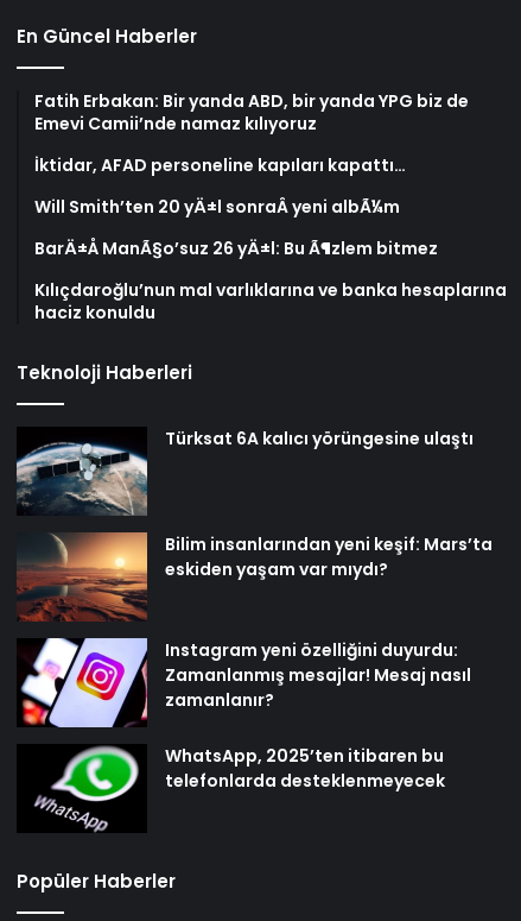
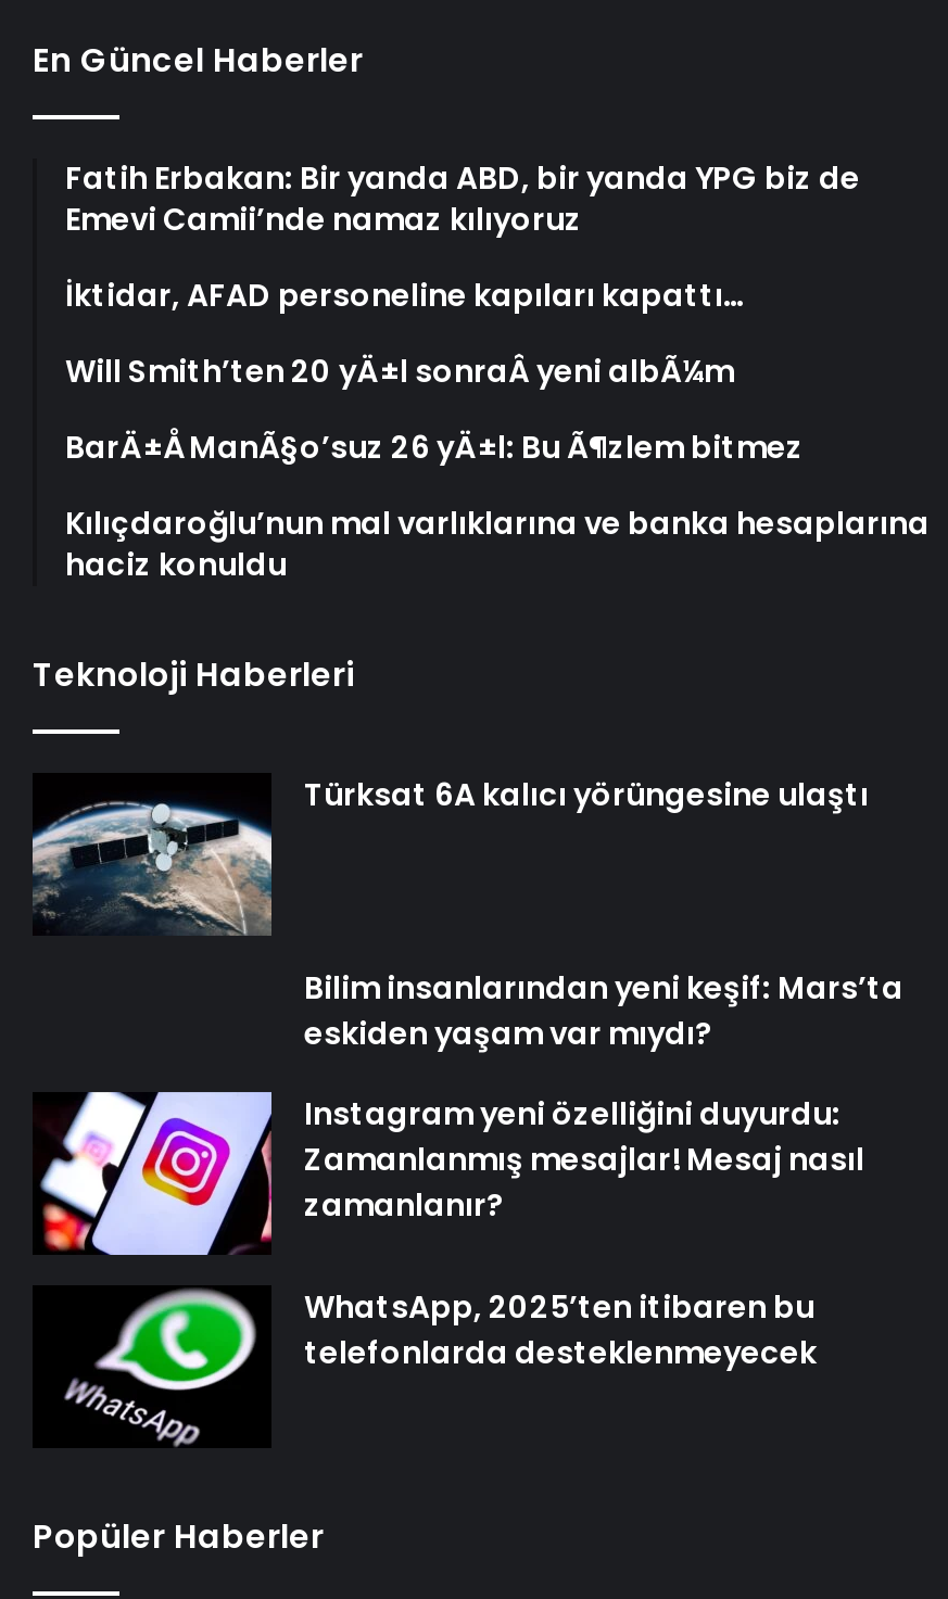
- [image]
